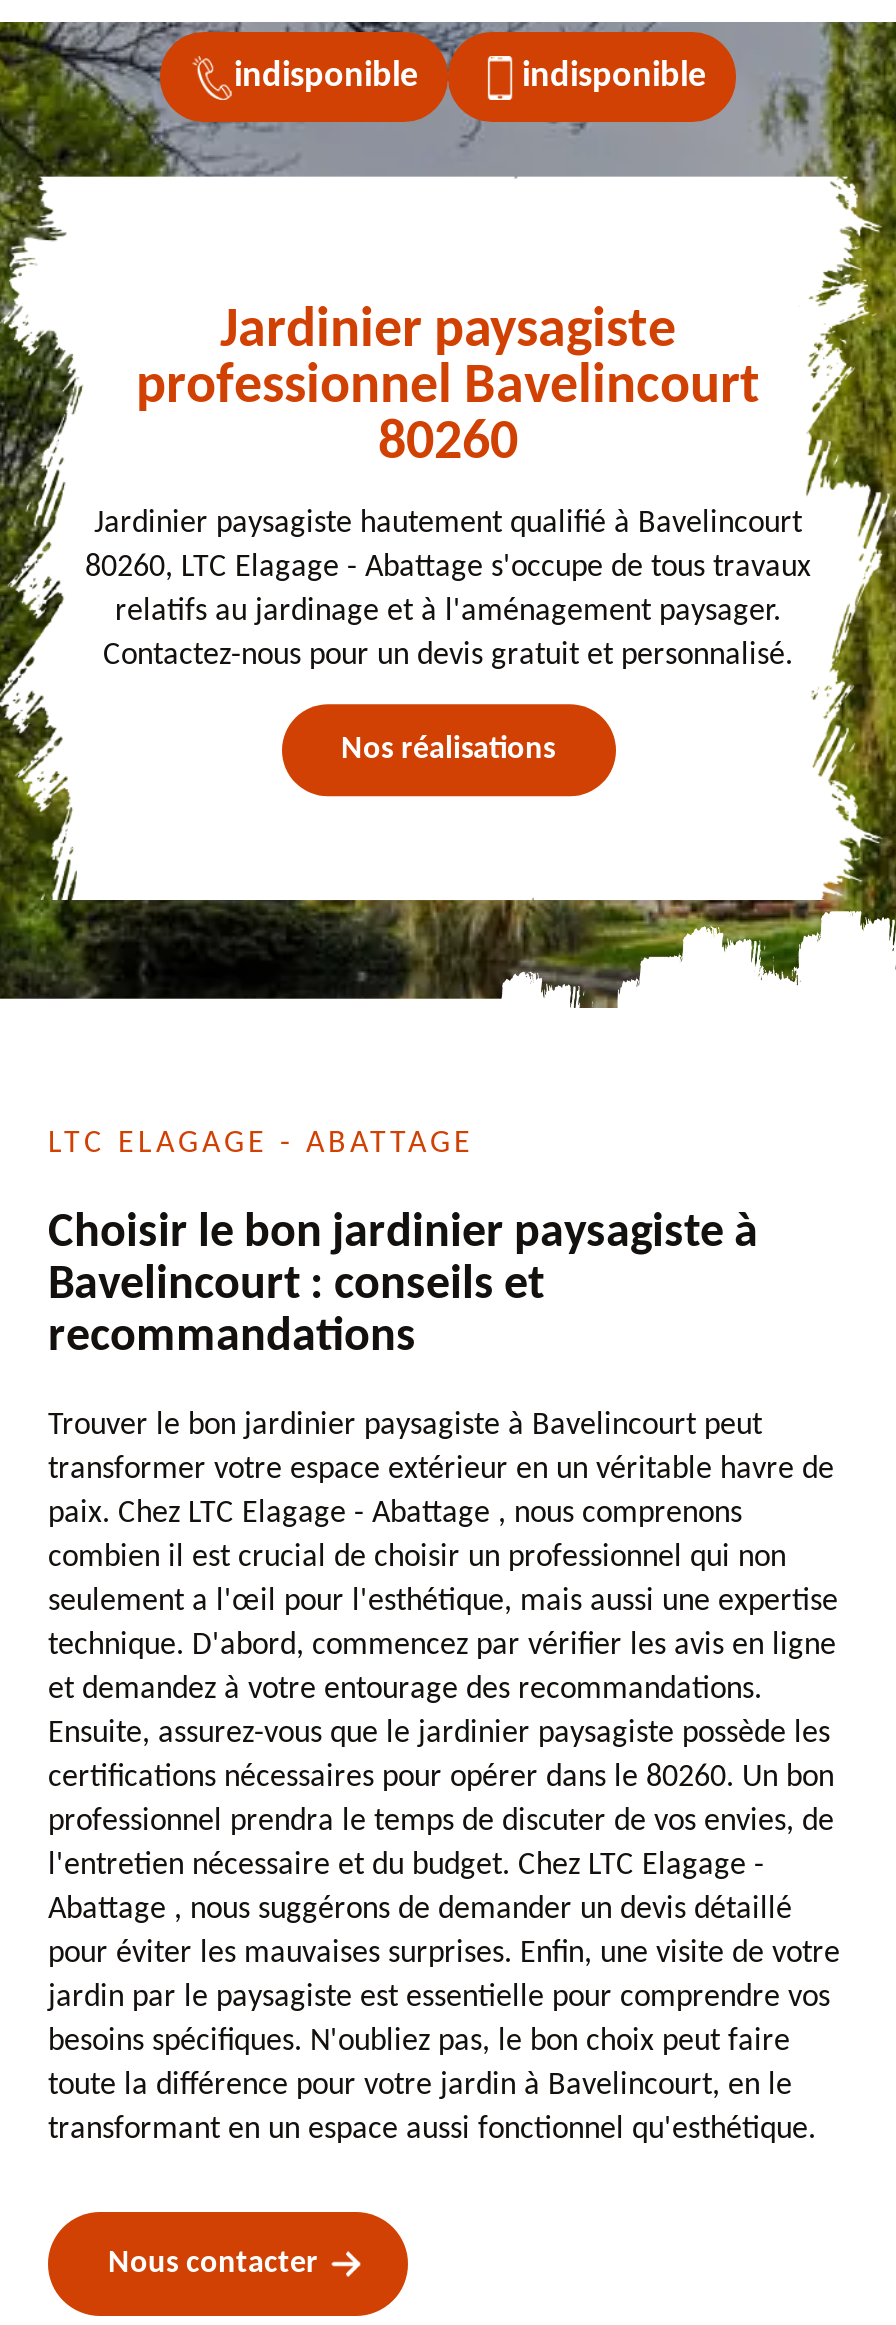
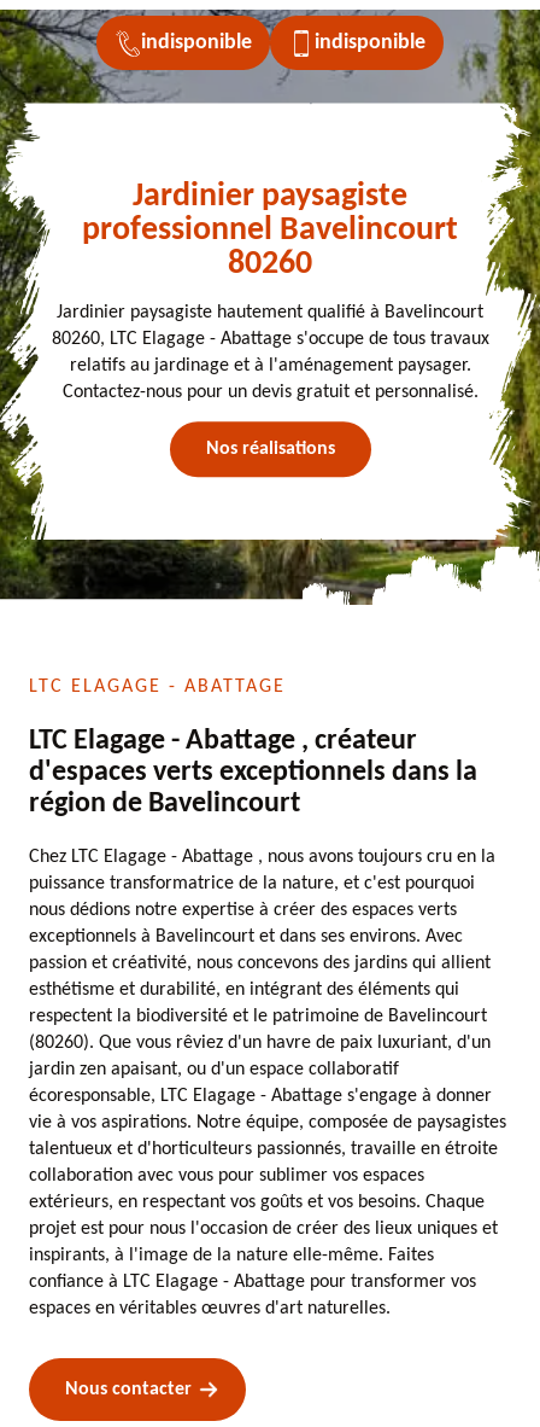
- Choisir le bon jardinier paysagiste à
- Bavelincourt : conseils et
- recommandations
+ LTC Elagage - Abattage , créateur
+ d'espaces verts exceptionnels dans la
+ région de Bavelincourt

- Trouver le bon jardinier paysagiste à Bavelincourt peut
- transformer votre espace extérieur en un véritable havre de
- paix. Chez LTC Elagage - Abattage , nous comprenons
- combien il est crucial de choisir un professionnel qui non
- seulement a l'œil pour l'esthétique, mais aussi une expertise
- technique. D'abord, commencez par vérifier les avis en ligne
- et demandez à votre entourage des recommandations.
- Ensuite, assurez-vous que le jardinier paysagiste possède les
- certifications nécessaires pour opérer dans le 80260. Un bon
- professionnel prendra le temps de discuter de vos envies, de
- l'entretien nécessaire et du budget. Chez LTC Elagage -
- Abattage , nous suggérons de demander un devis détaillé
- pour éviter les mauvaises surprises. Enfin, une visite de votre
- jardin par le paysagiste est essentielle pour comprendre vos
- besoins spécifiques. N'oubliez pas, le bon choix peut faire
- toute la différence pour votre jardin à Bavelincourt, en le
- transformant en un espace aussi fonctionnel qu'esthétique.
+ Chez LTC Elagage - Abattage , nous avons toujours cru en la
+ puissance transformatrice de la nature, et c'est pourquoi
+ nous dédions notre expertise à créer des espaces verts
+ exceptionnels à Bavelincourt et dans ses environs. Avec
+ passion et créativité, nous concevons des jardins qui allient
+ esthétisme et durabilité, en intégrant des éléments qui
+ respectent la biodiversité et le patrimoine de Bavelincourt
+ (80260). Que vous rêviez d'un havre de paix luxuriant, d'un
+ jardin zen apaisant, ou d'un espace collaboratif
+ écoresponsable, LTC Elagage - Abattage s'engage à donner
+ vie à vos aspirations. Notre équipe, composée de paysagistes
+ talentueux et d'horticulteurs passionnés, travaille en étroite
+ collaboration avec vous pour sublimer vos espaces
+ extérieurs, en respectant vos goûts et vos besoins. Chaque
+ projet est pour nous l'occasion de créer des lieux uniques et
+ inspirants, à l'image de la nature elle-même. Faites
+ confiance à LTC Elagage - Abattage pour transformer vos
+ espaces en véritables œuvres d'art naturelles.
